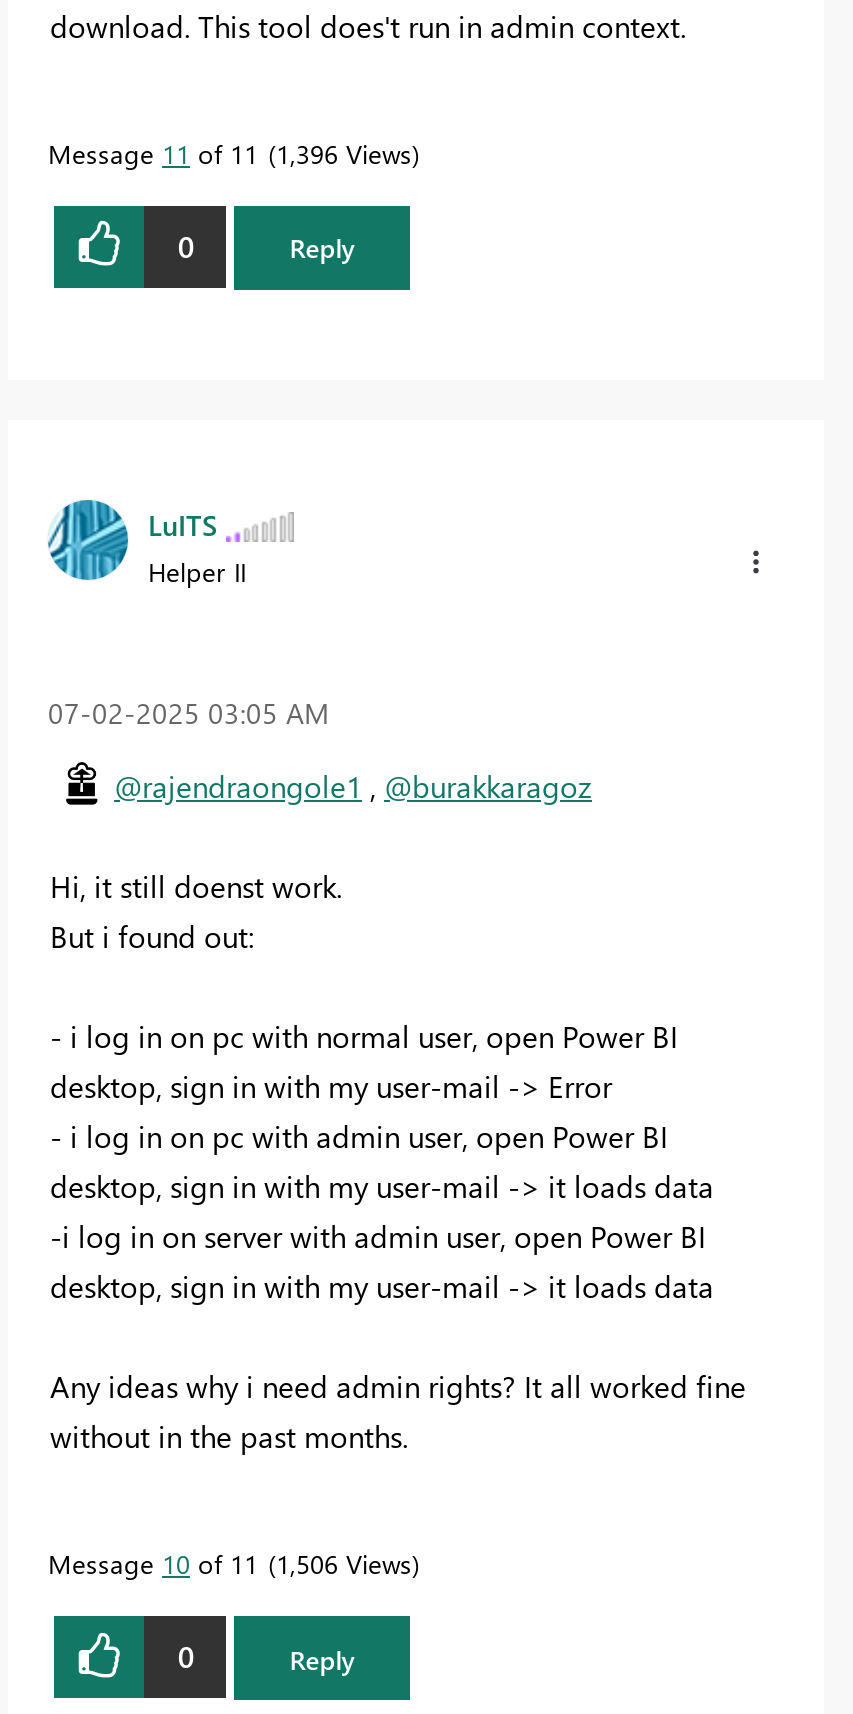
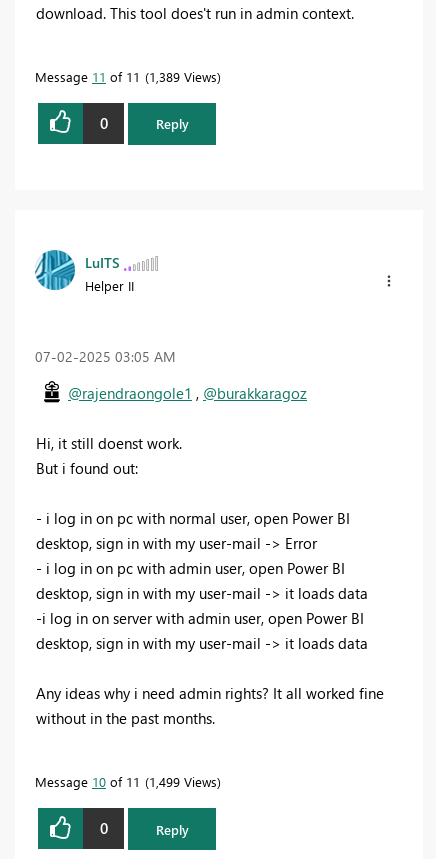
- Message 11 of 11 1,396 Views
+ Message 11 of 11 1,389 Views

- Message 10 of 11 1,506 Views
+ Message 10 of 11 1,499 Views
